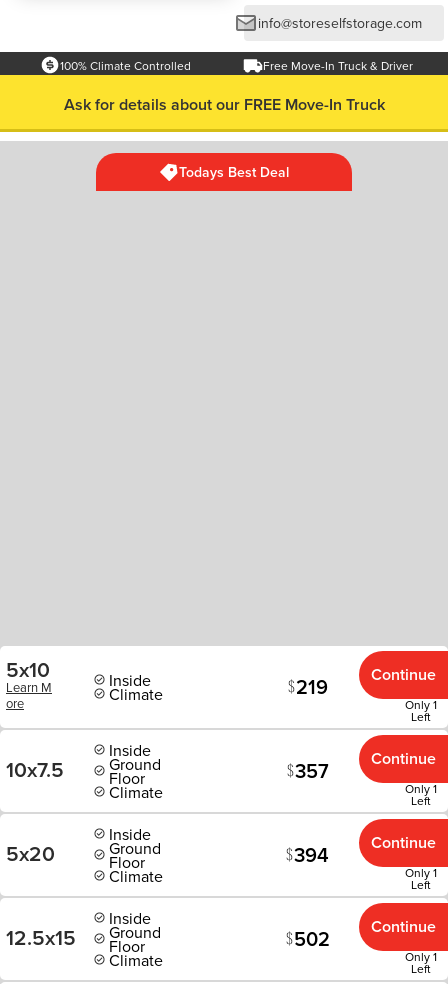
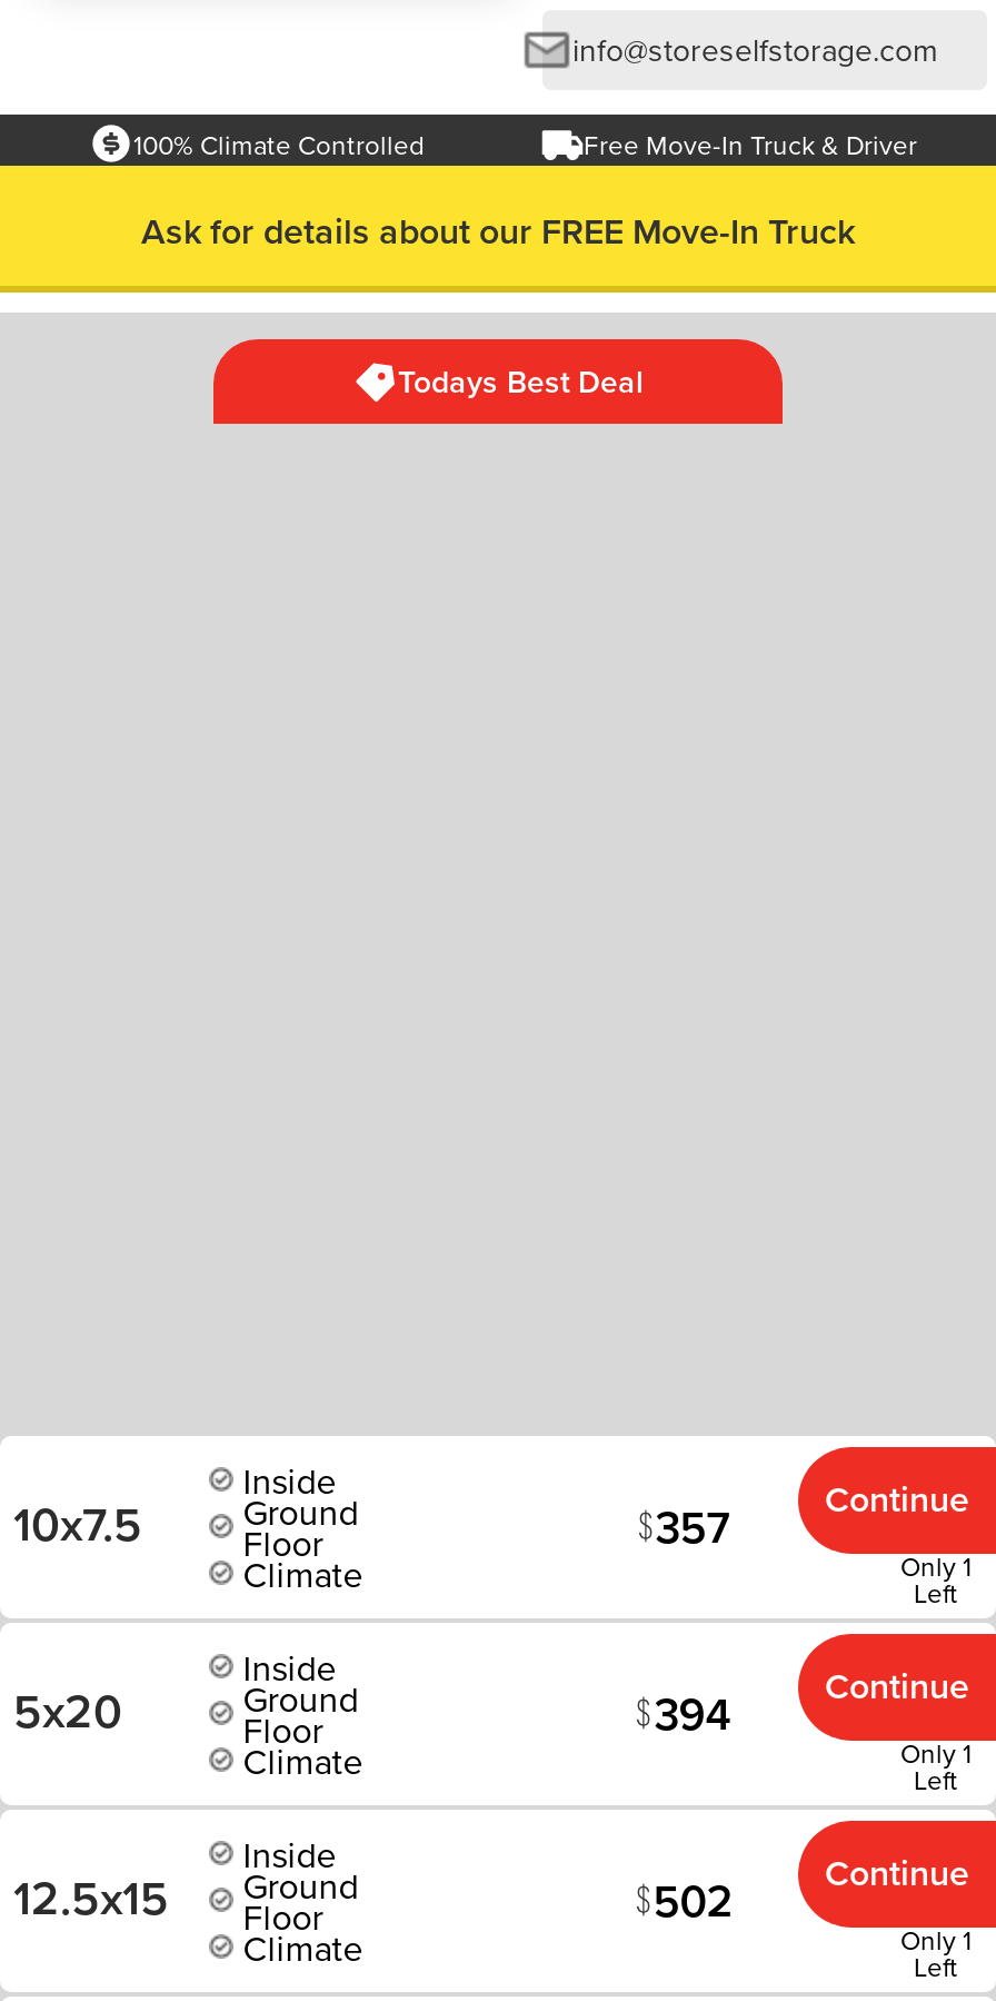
- 5x10
- Learn M
- ore

- Inside
- Climate
- 219
- Continue
- Only 1
- Left
